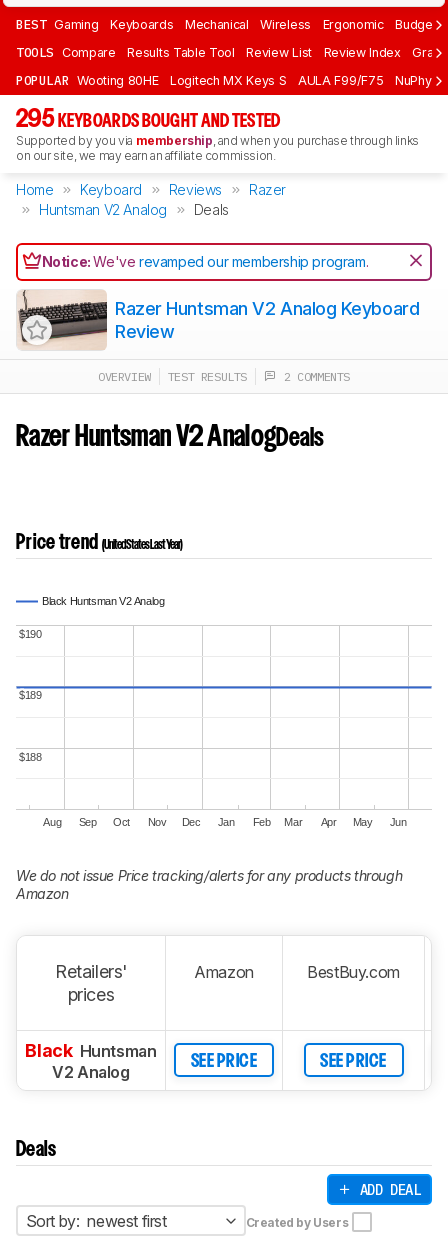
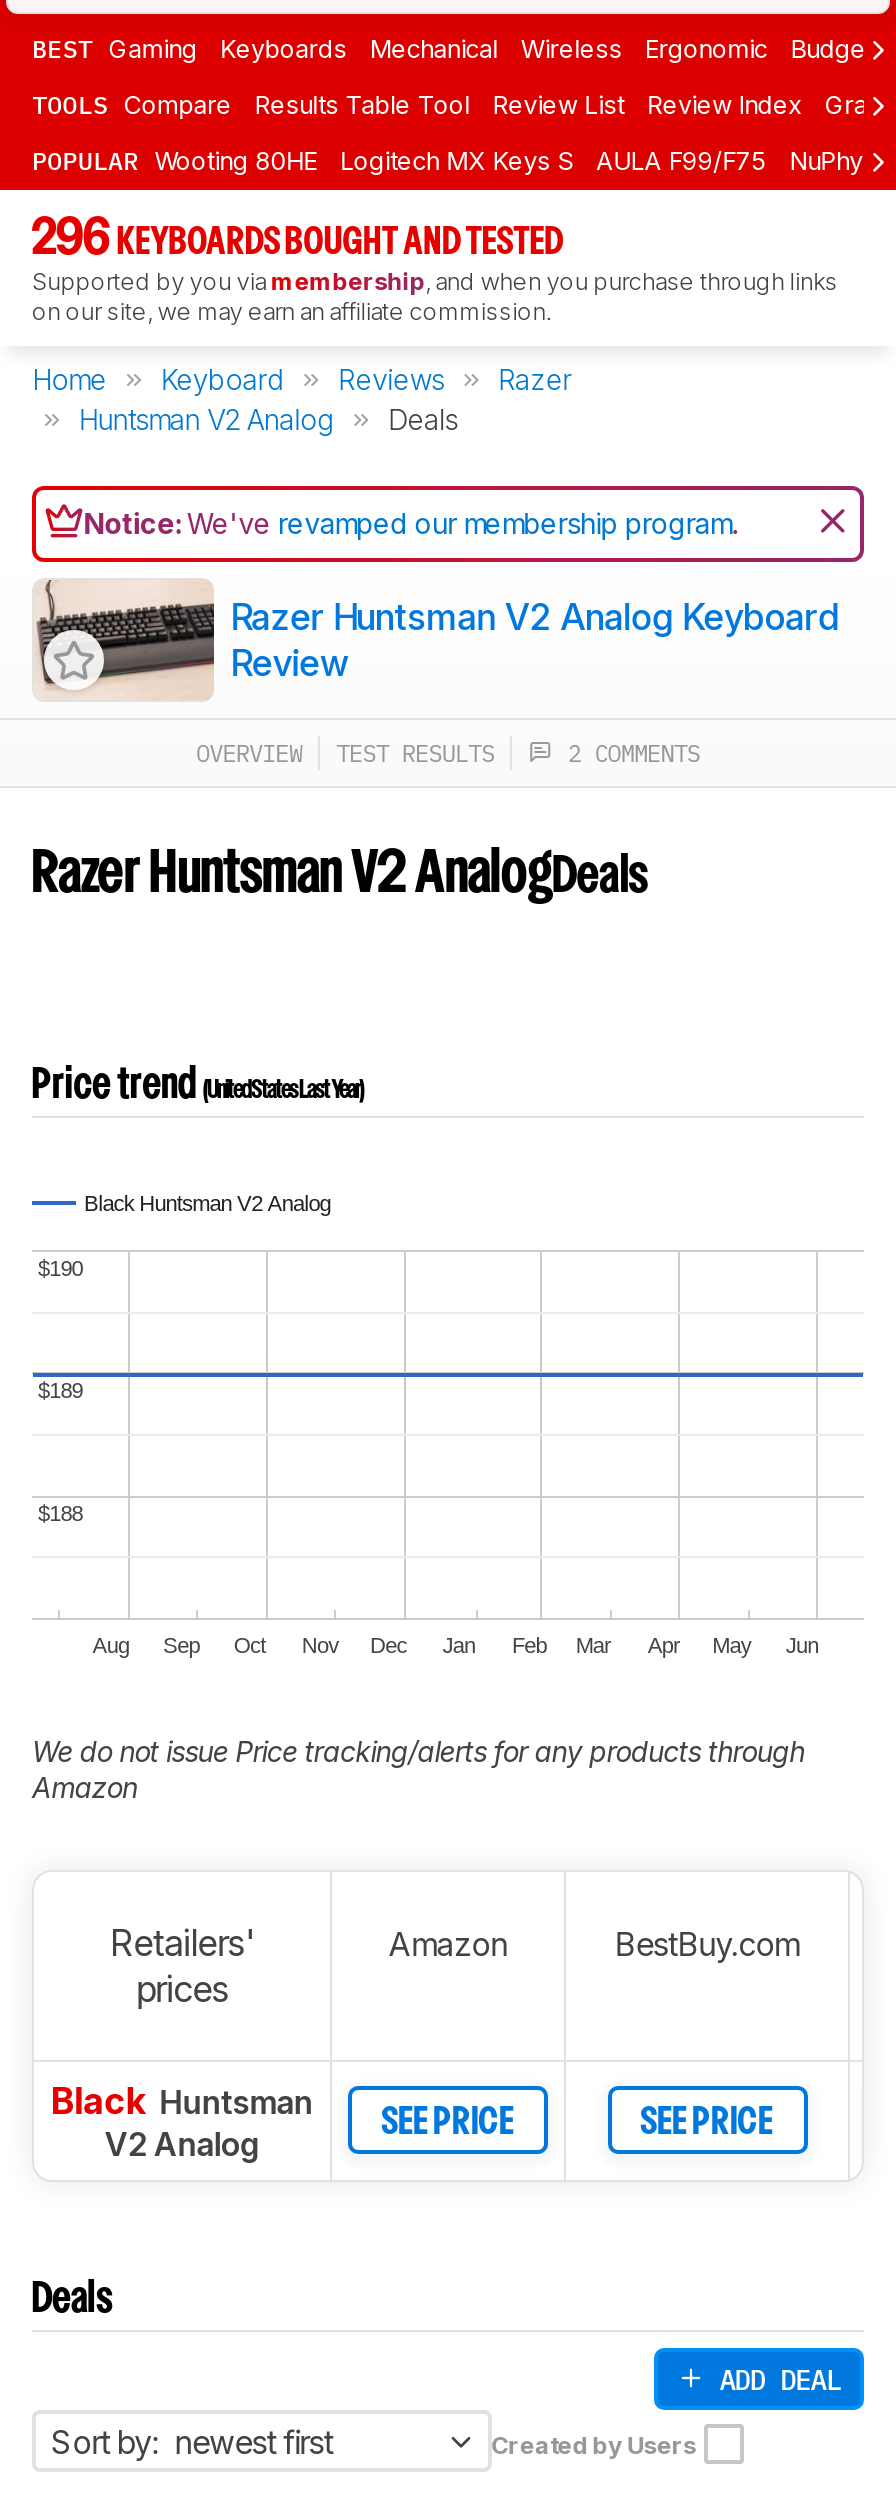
- 295 KEYBOARDS BOUGHT AND TESTED
+ 296 KEYBOARDS BOUGHT AND TESTED
